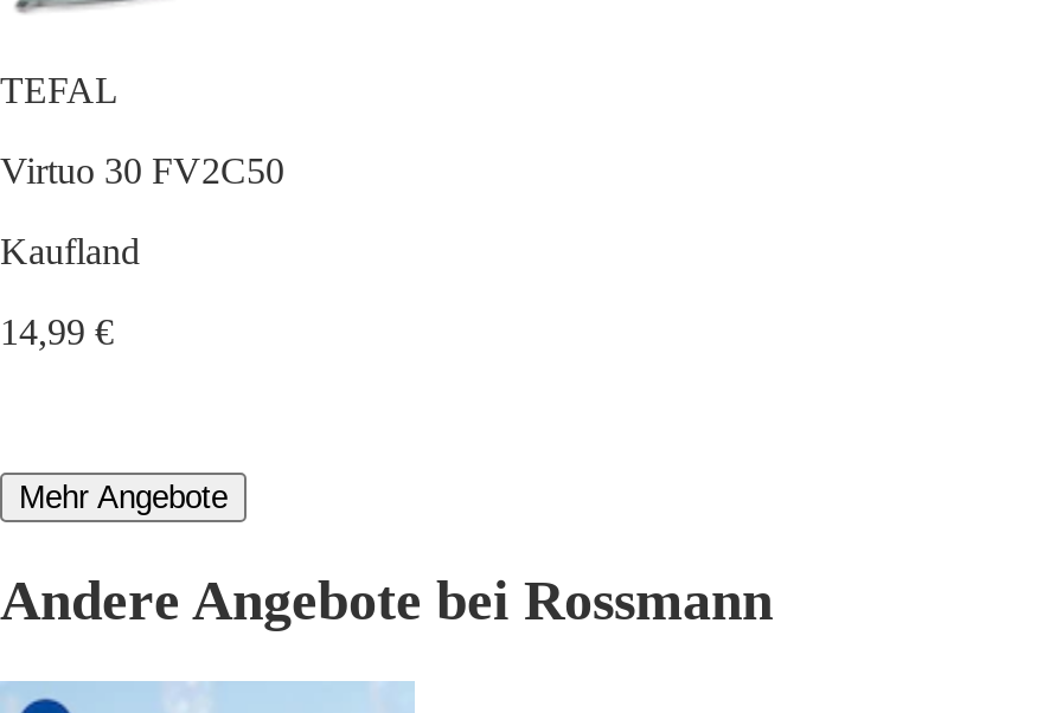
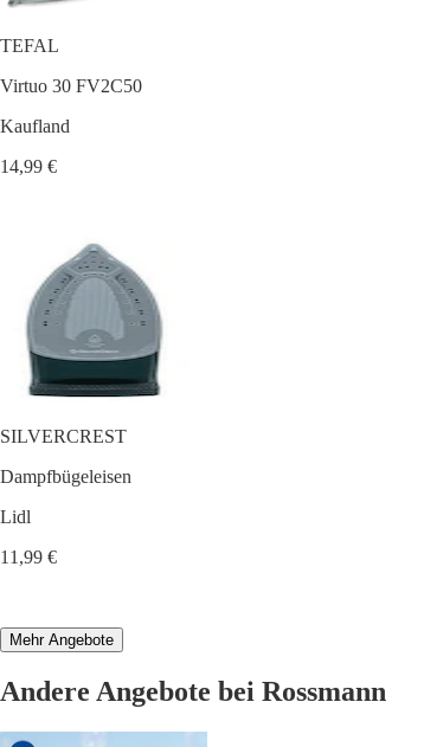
+ [image]
+ SILVERCREST
+ Dampfbügeleisen
+ Lidl
+ 11,99 €
